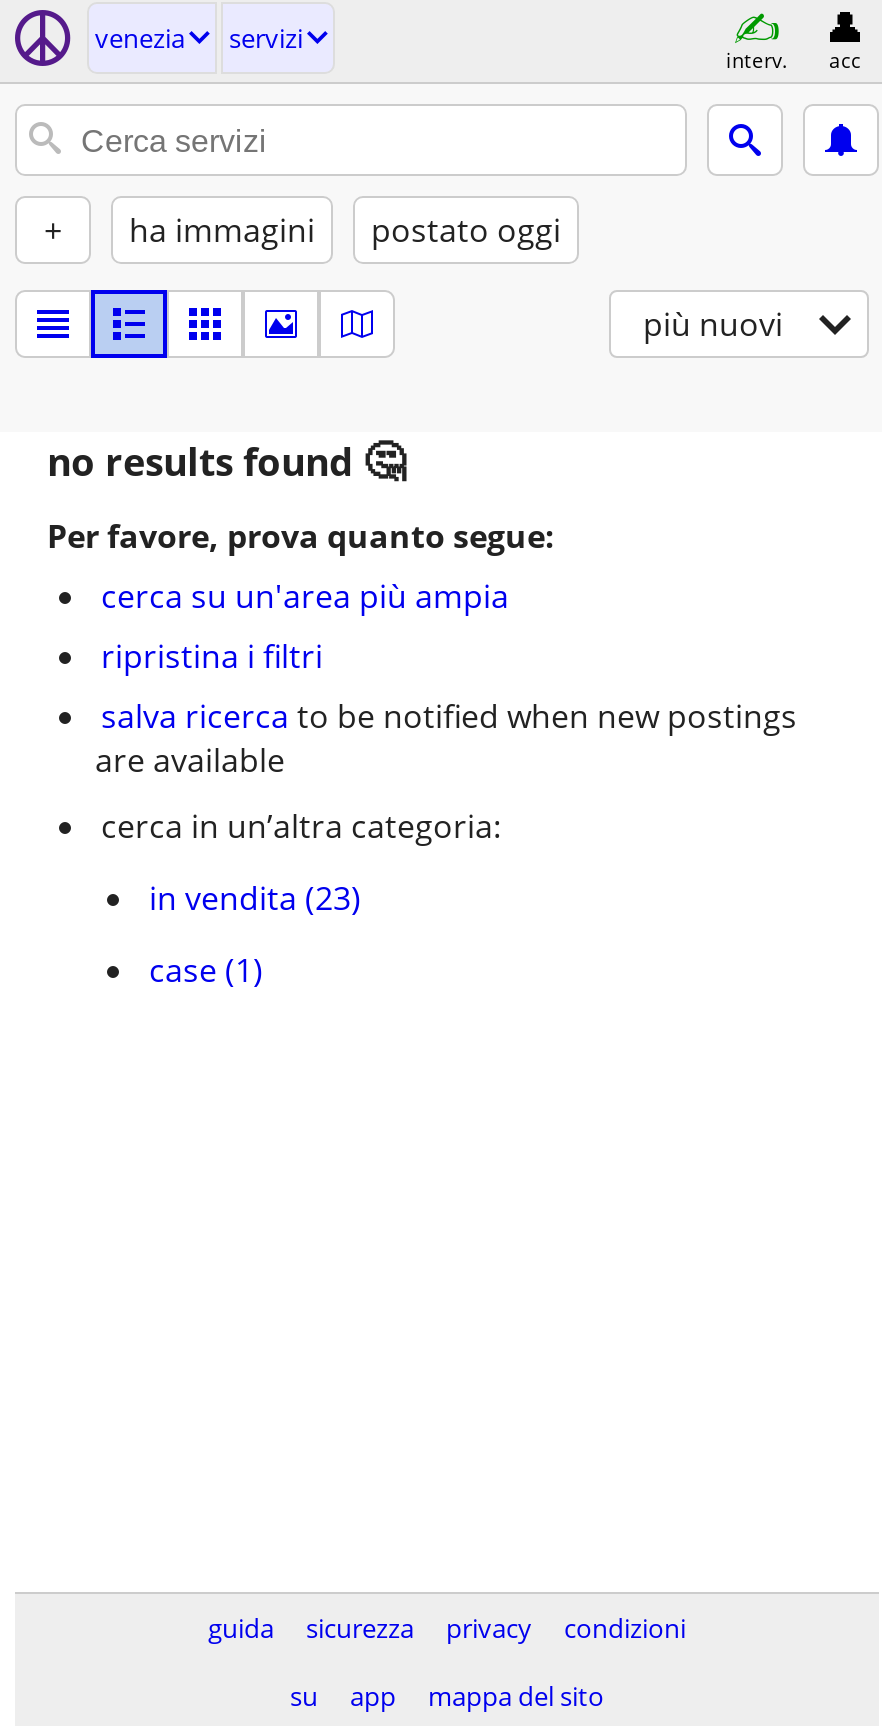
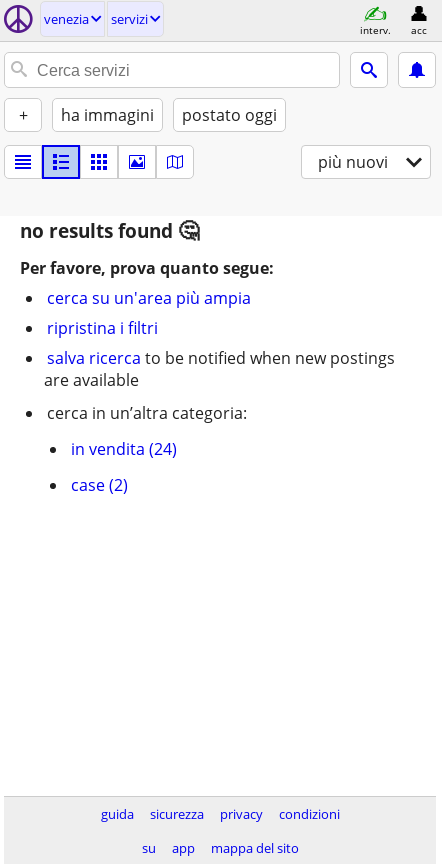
- in vendita (23)
+ in vendita (24)

- case (1)
+ case (2)
